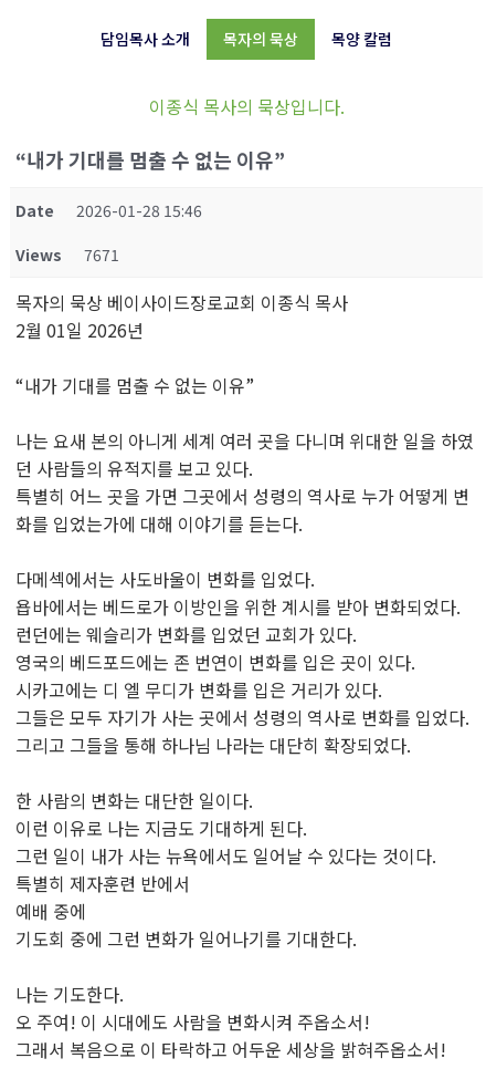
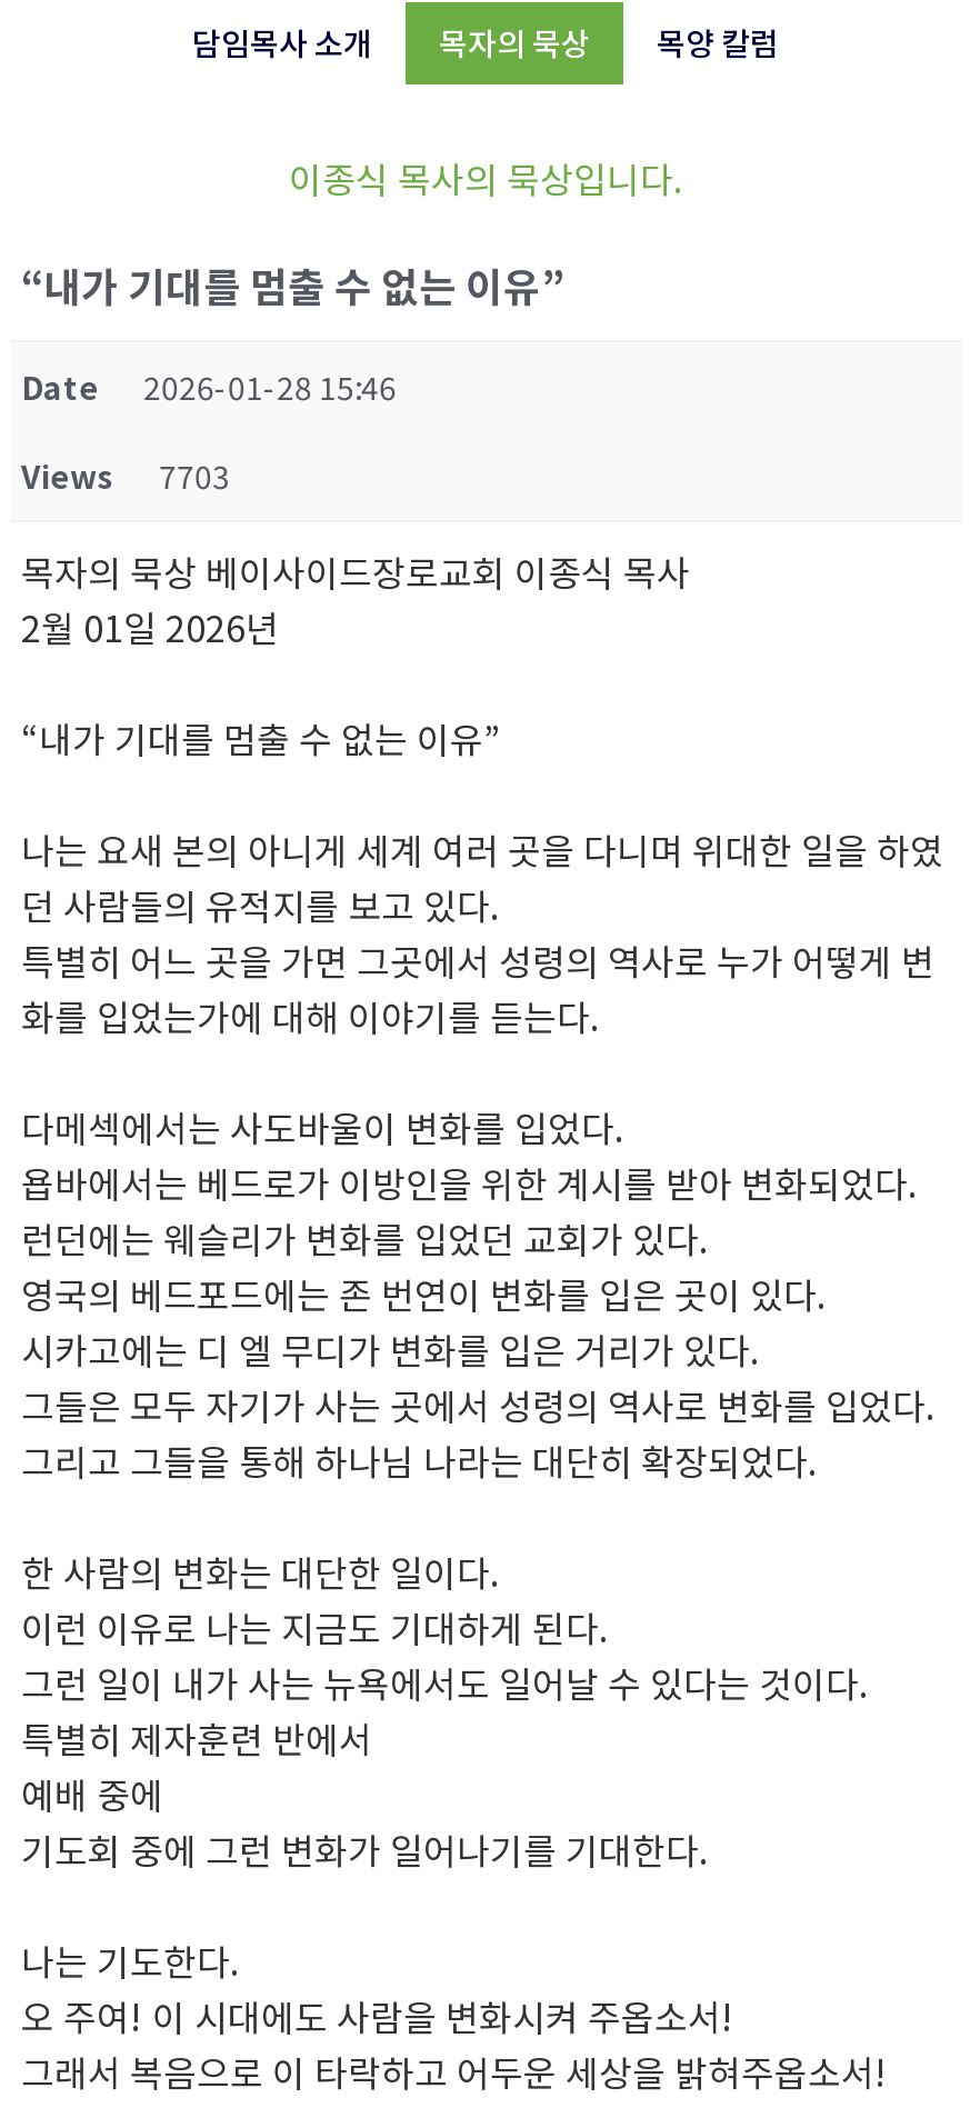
- Views 7671
+ Views 7703
